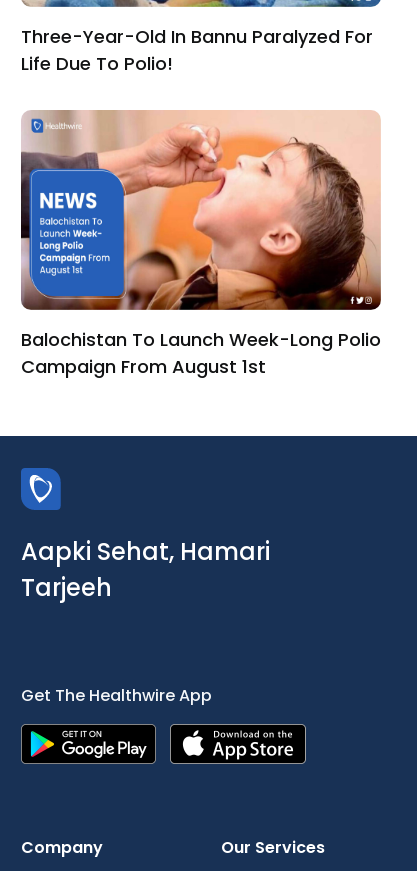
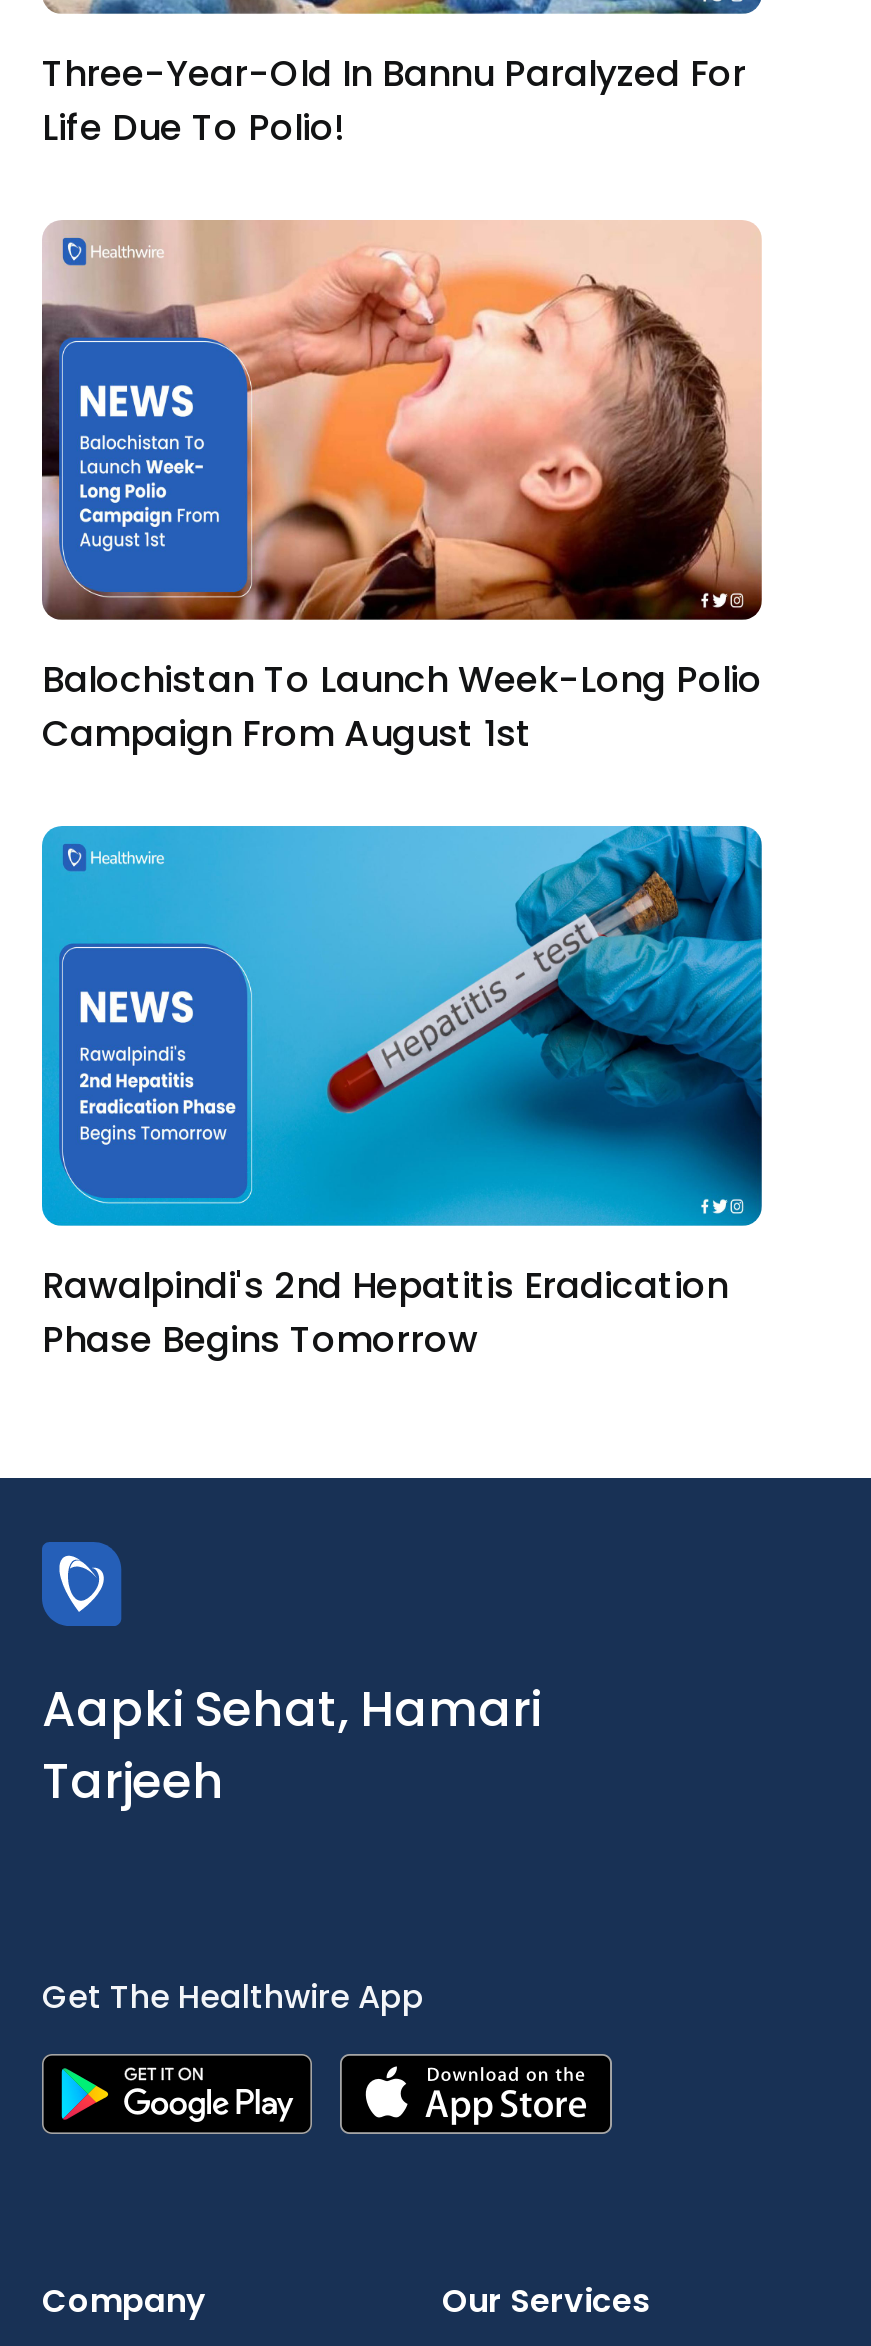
+ [image]
+ Rawalpindi's 2nd Hepatitis Eradication
+ Phase Begins Tomorrow
